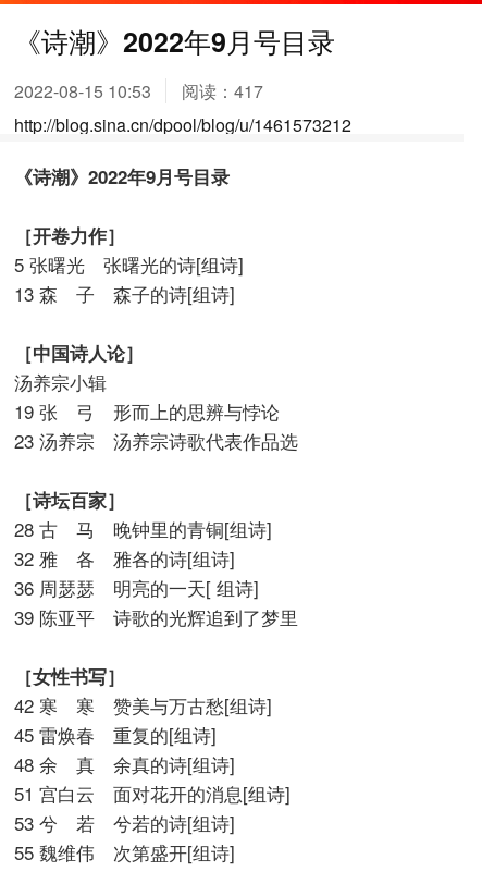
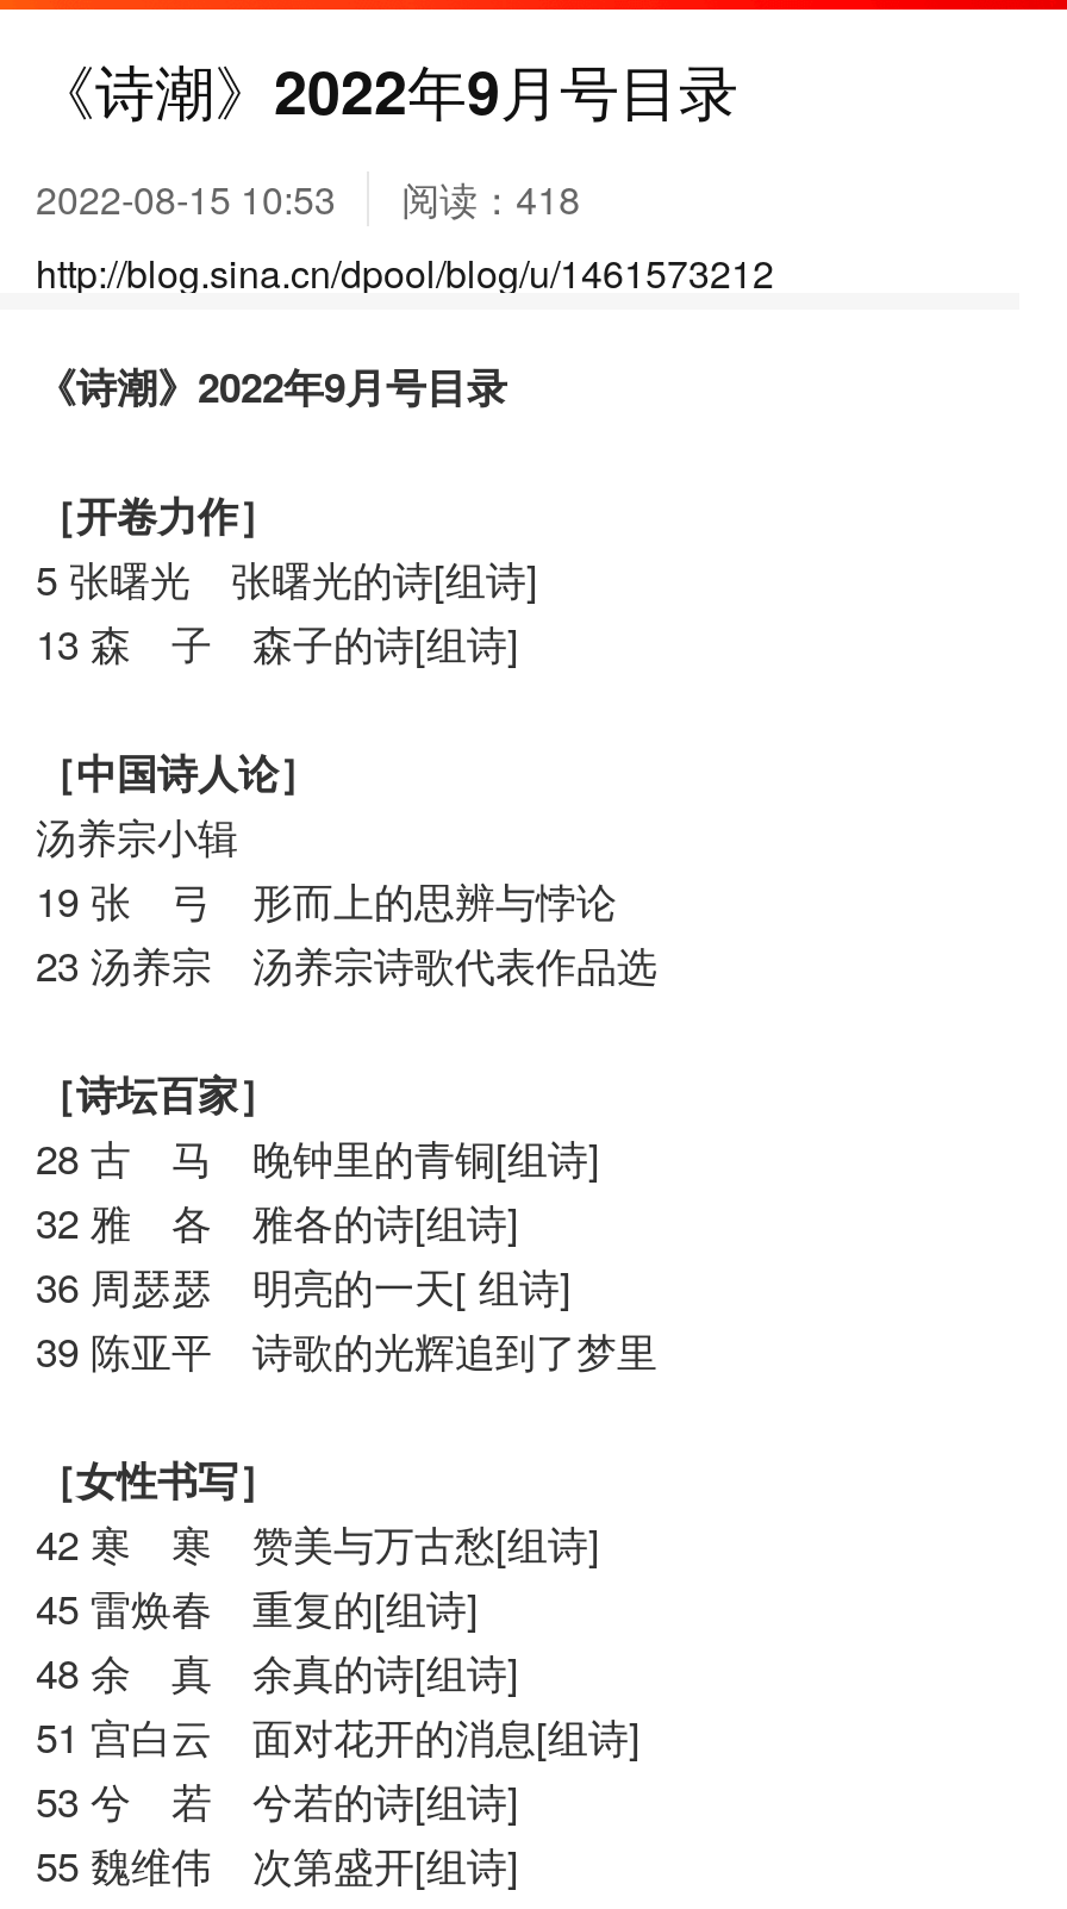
- 2022-08-15 10:53 阅读：417
+ 2022-08-15 10:53 阅读：418
